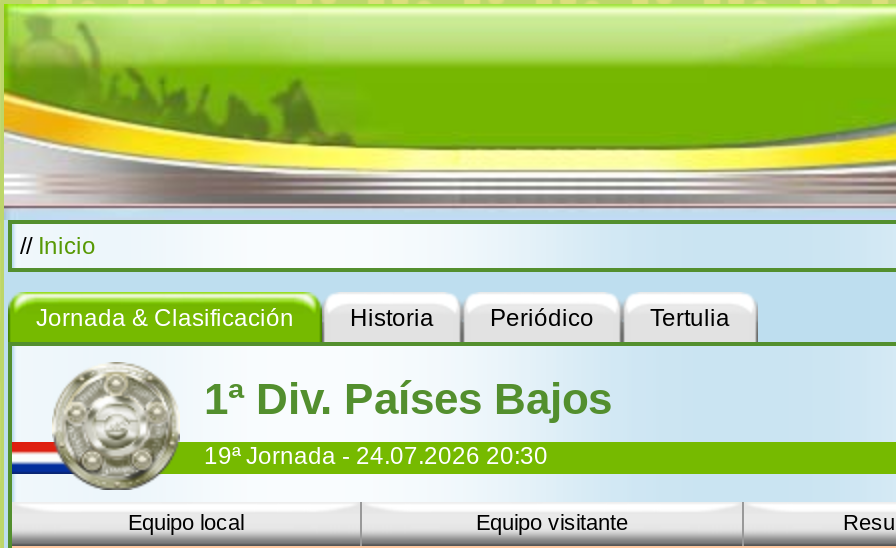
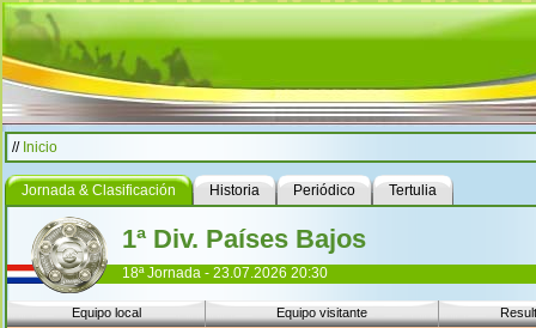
- 19ª Jornada - 24.07.2026 20:30
+ 18ª Jornada - 23.07.2026 20:30
